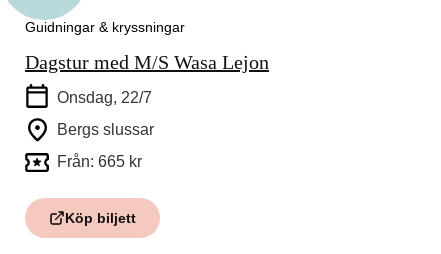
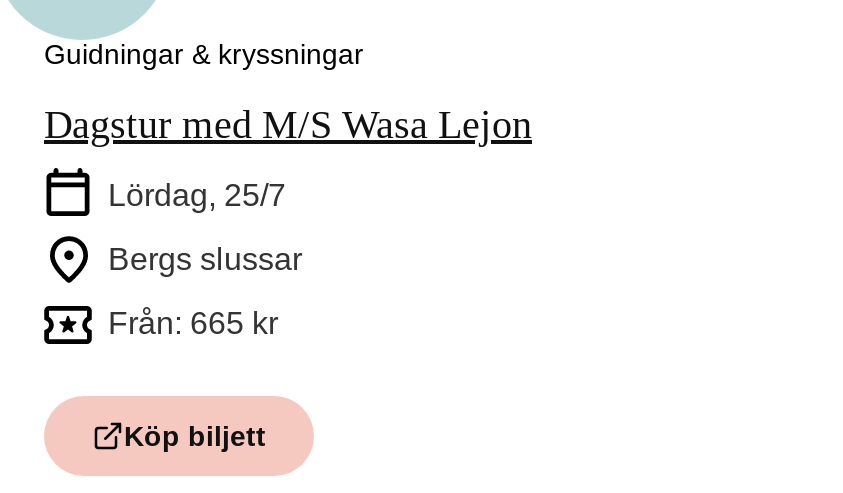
- Onsdag, 22/7
+ Lördag, 25/7
